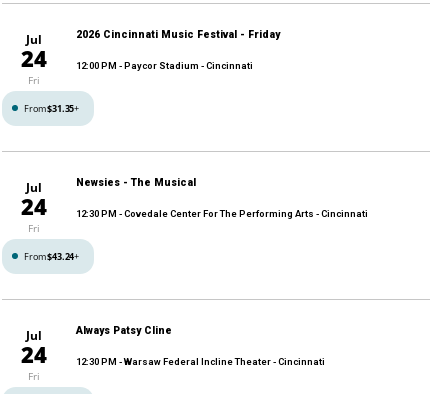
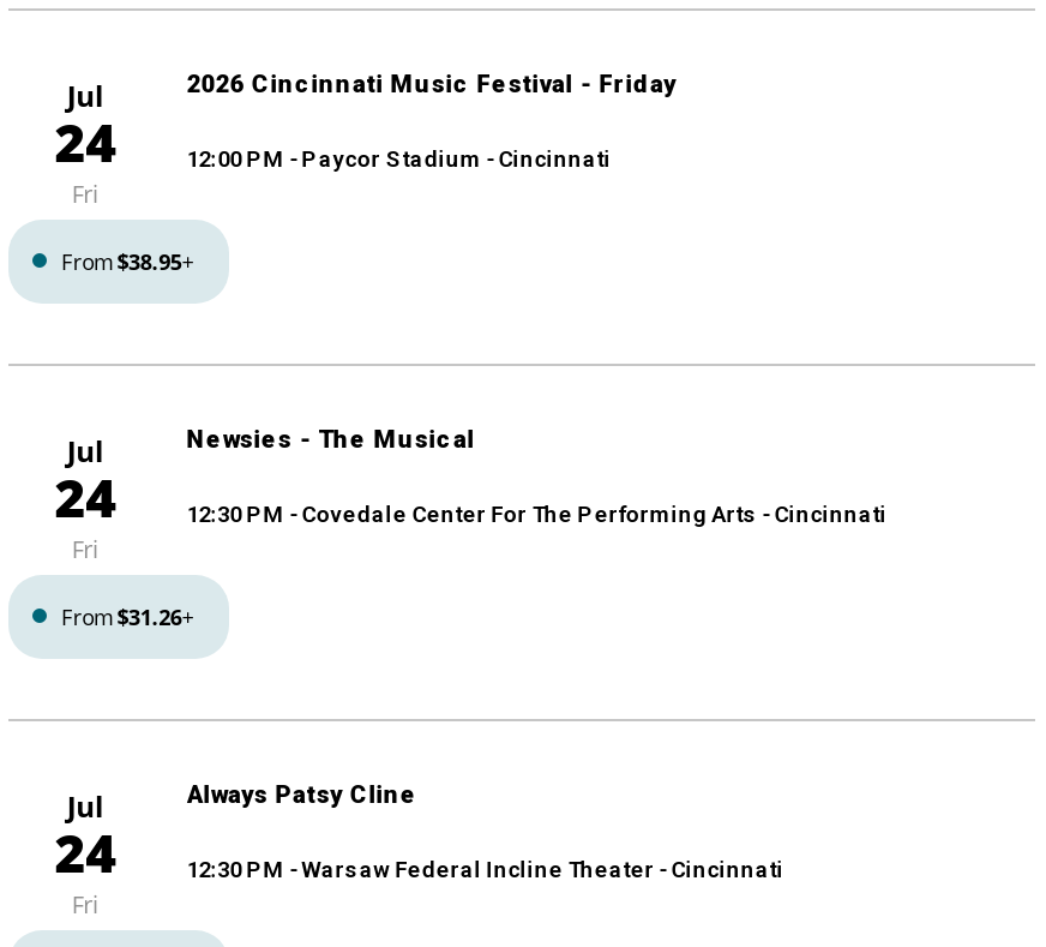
- From $31.35+
+ From $38.95+

- From $43.24+
+ From $31.26+
